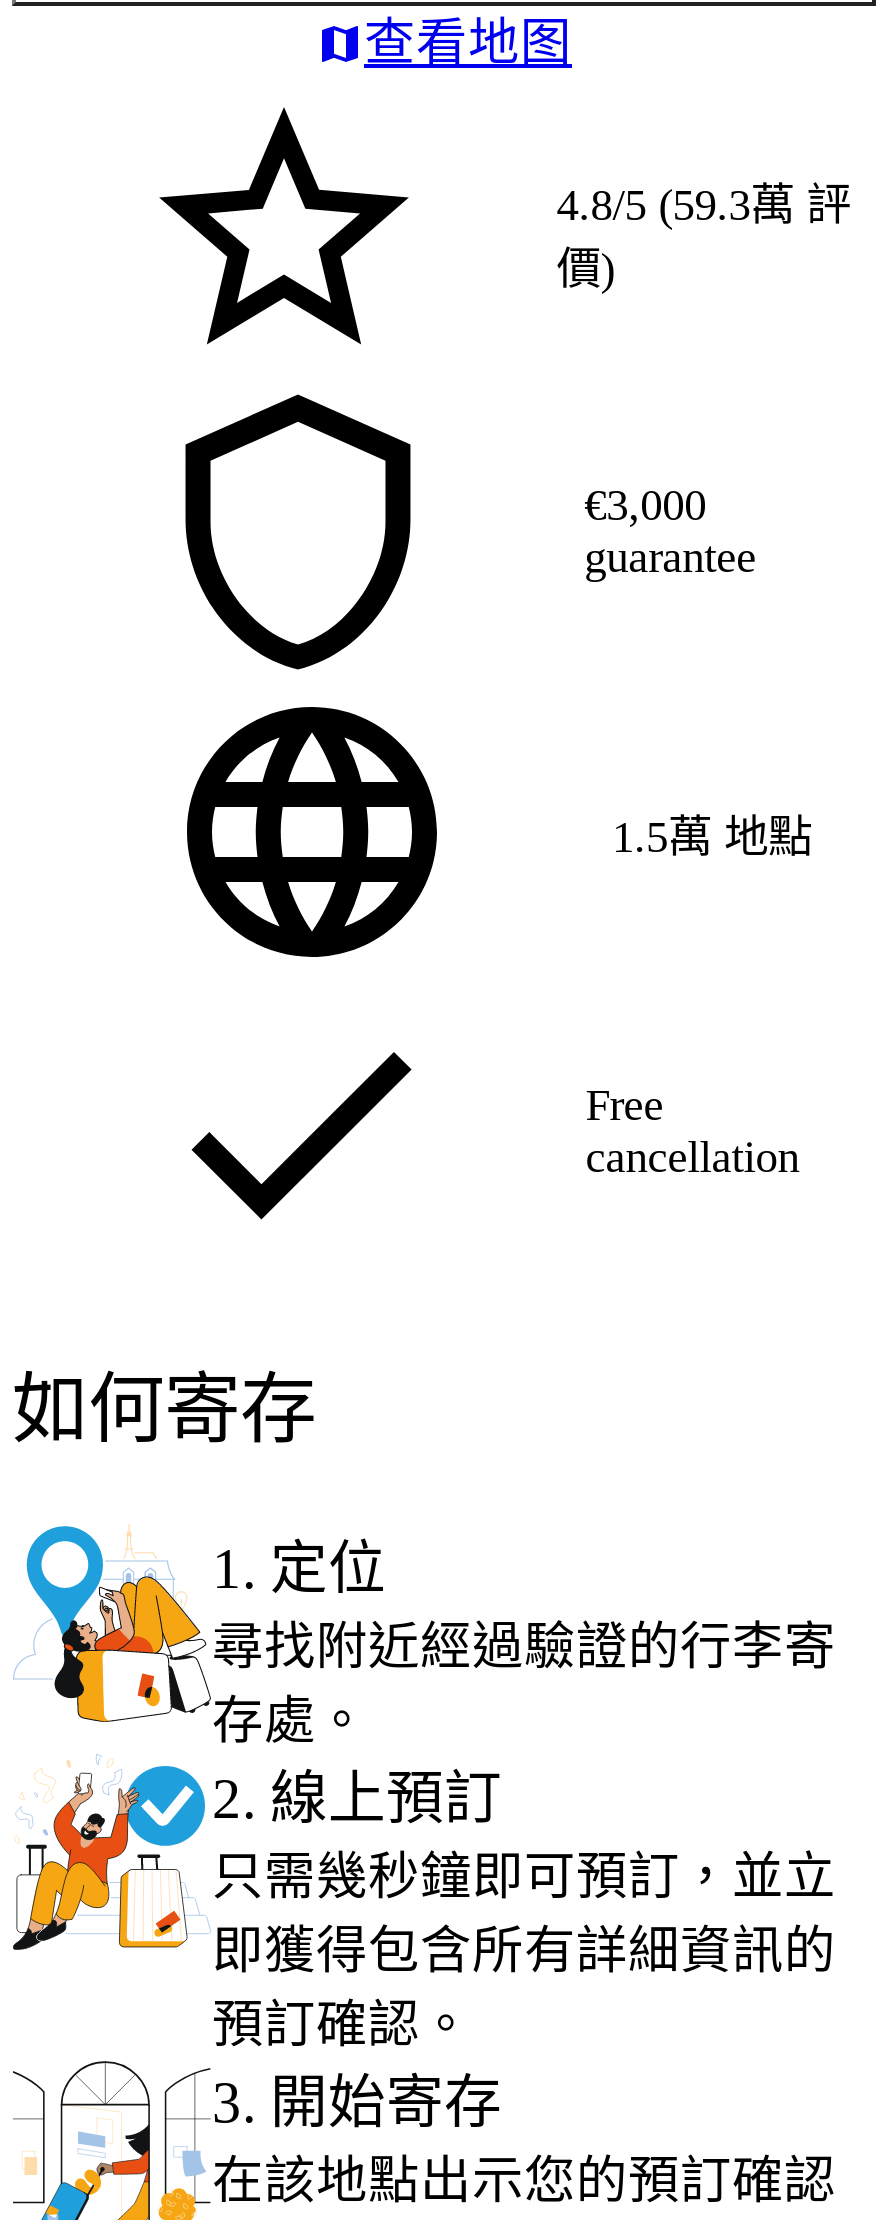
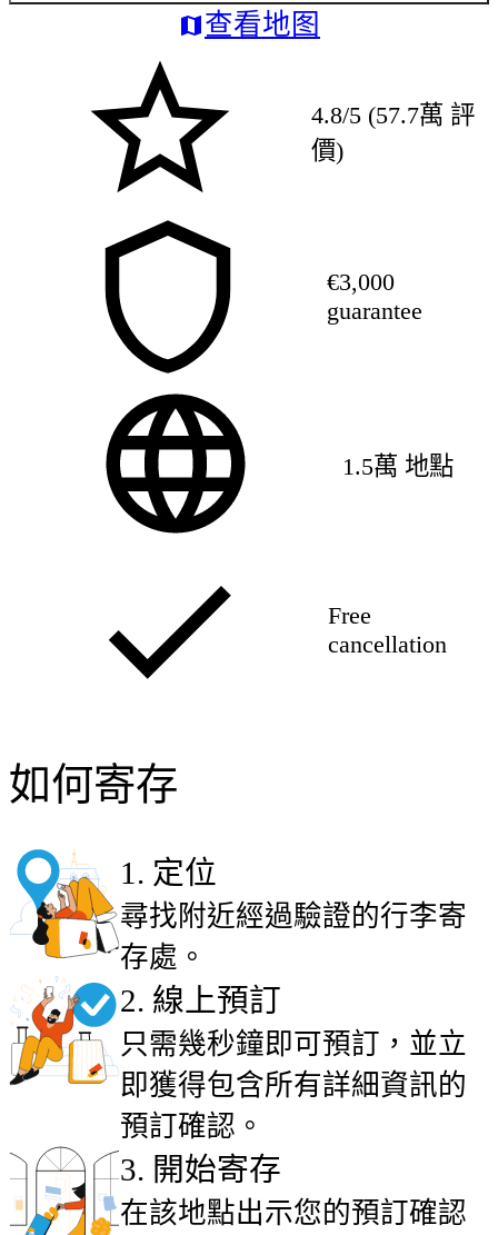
- 4.8/5 (59.3萬 評
+ 4.8/5 (57.7萬 評
